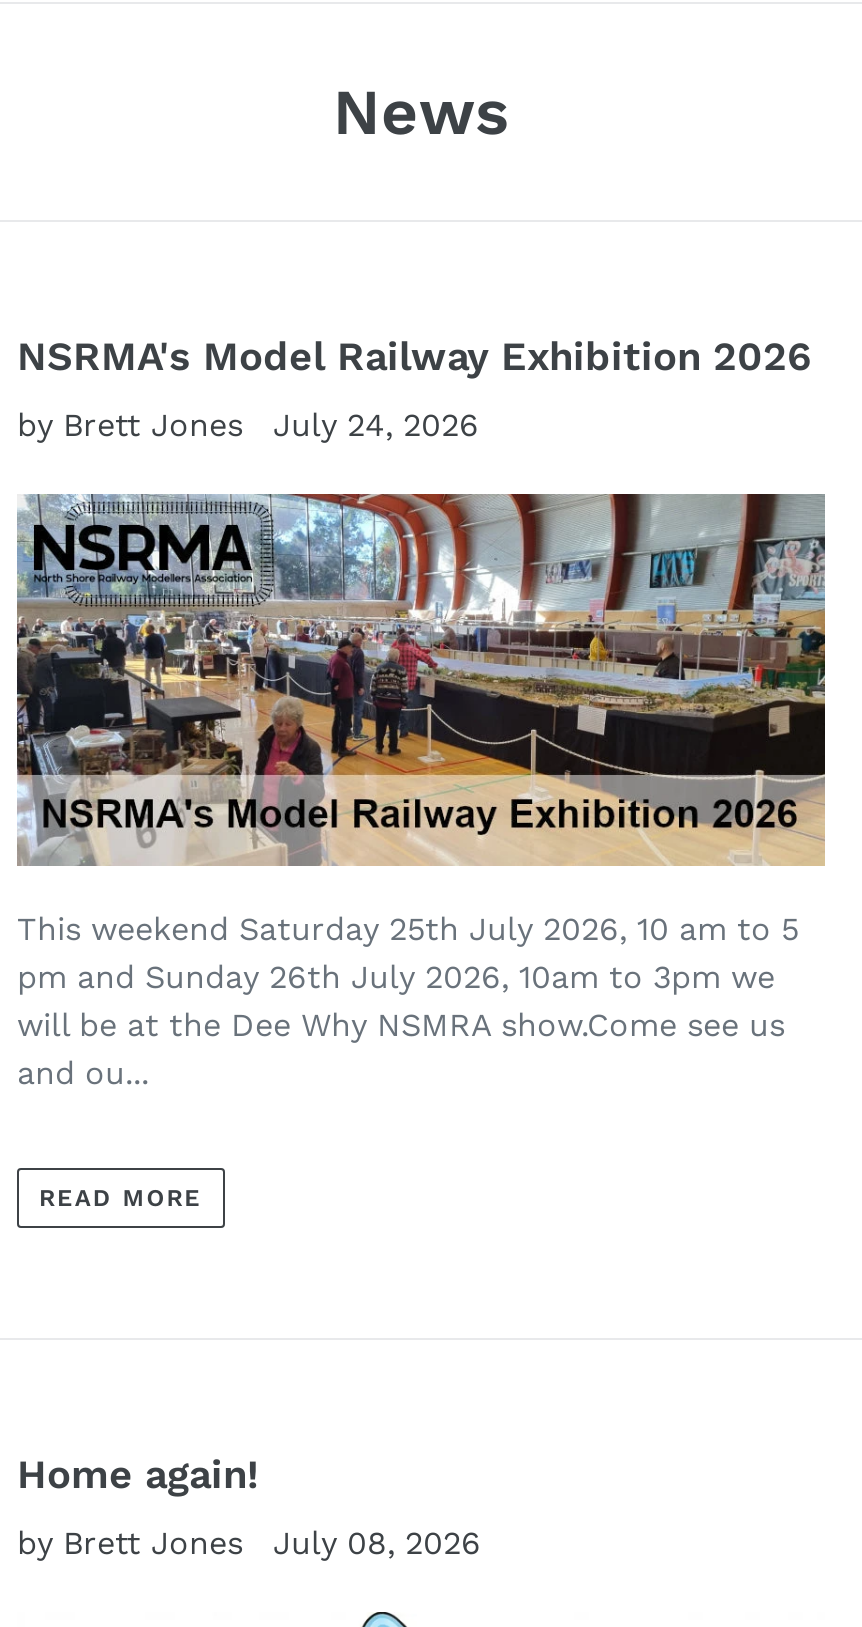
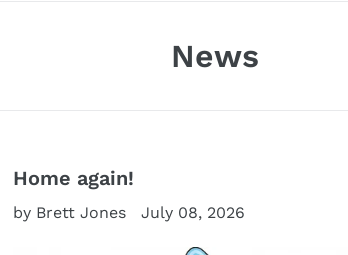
- NSRMA's Model Railway Exhibition 2026
- by Brett Jones
- July 24, 2026

- [image]
- This weekend Saturday 25th July 2026, 10 am to 5
- pm and Sunday 26th July 2026, 10am to 3pm we
- will be at the Dee Why NSMRA show.Come see us
- and ou...
- READ MORE
